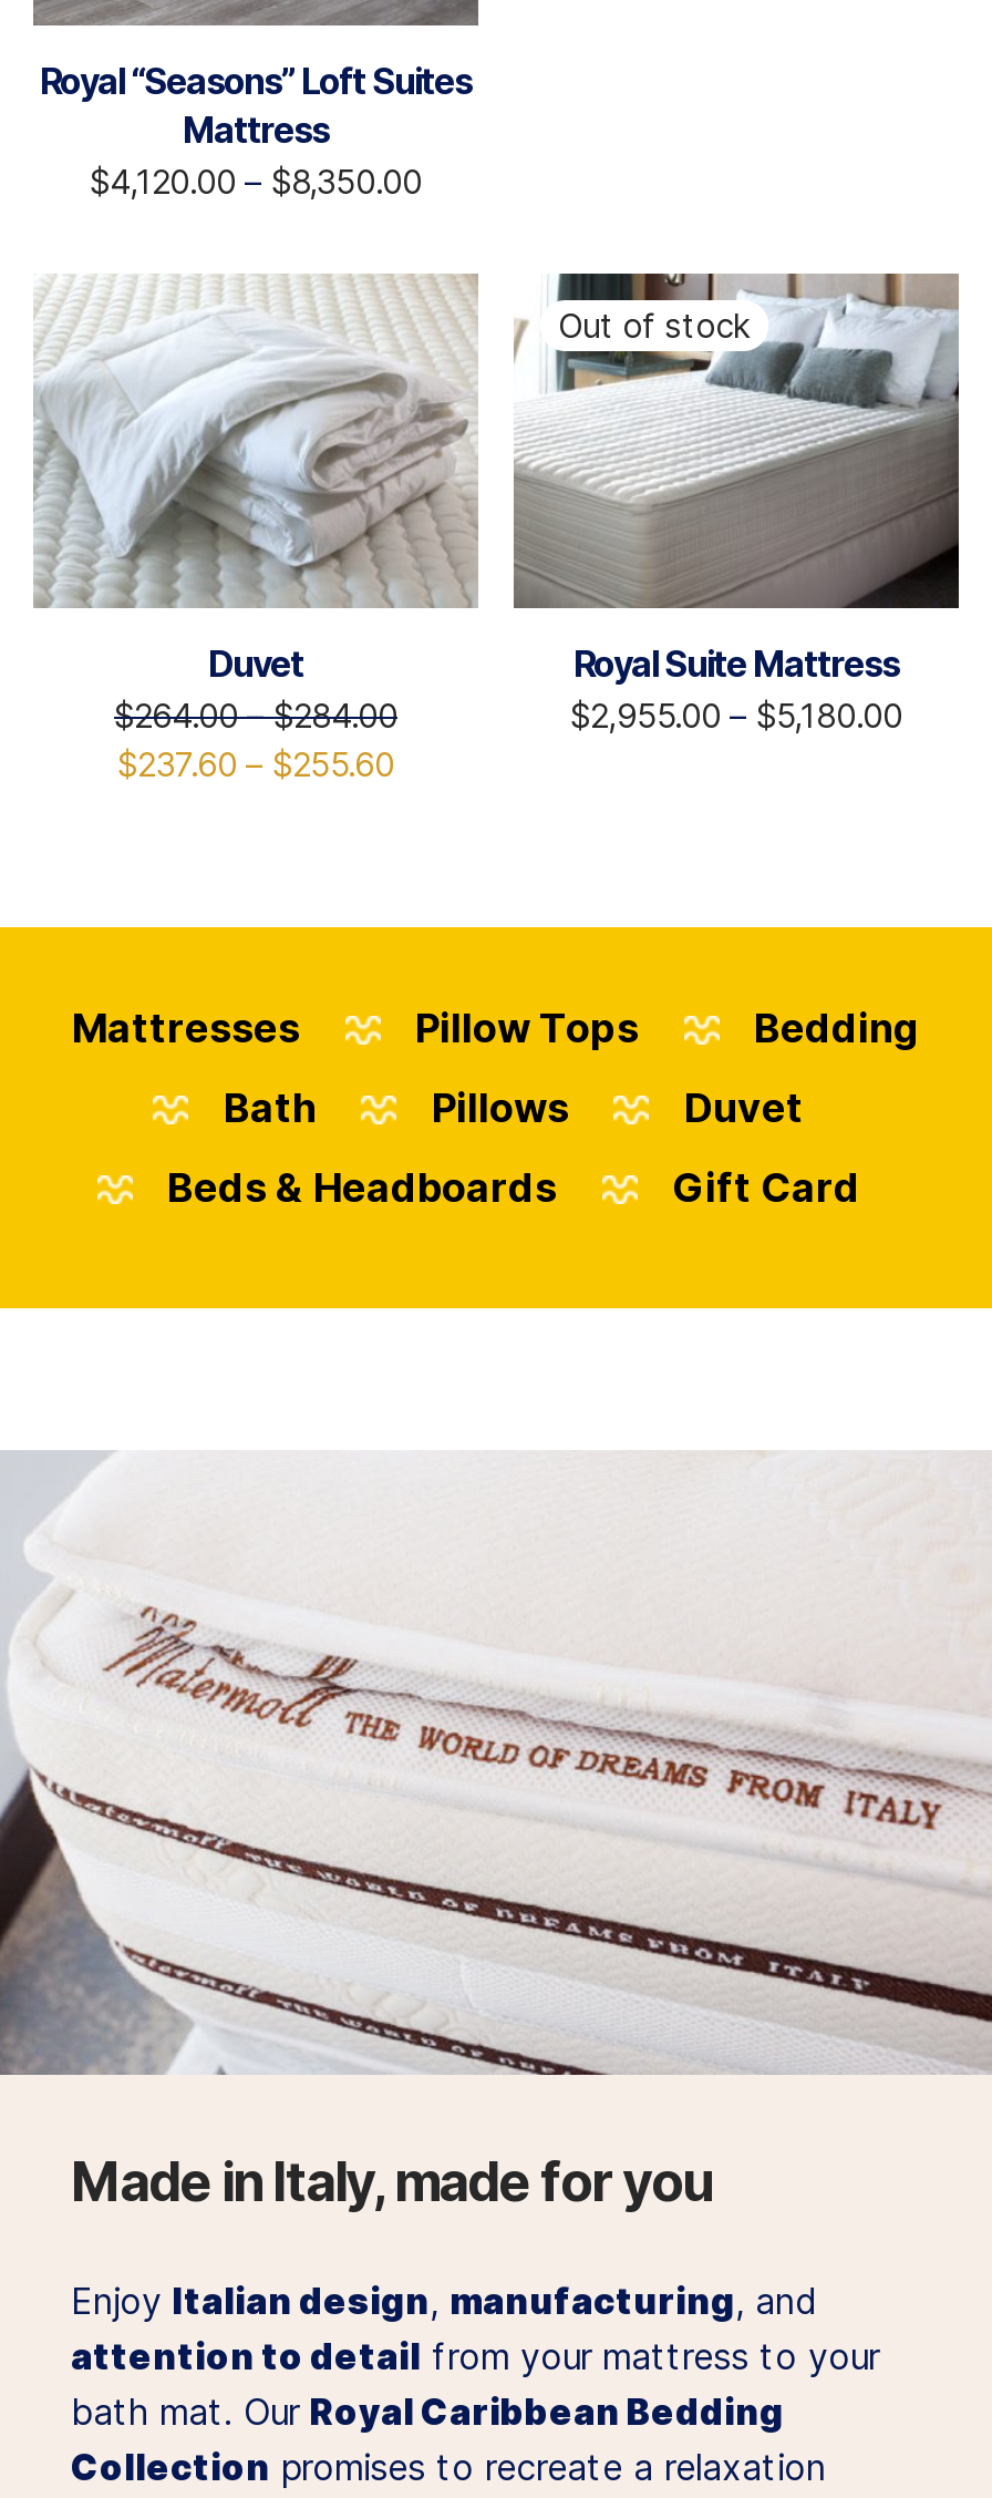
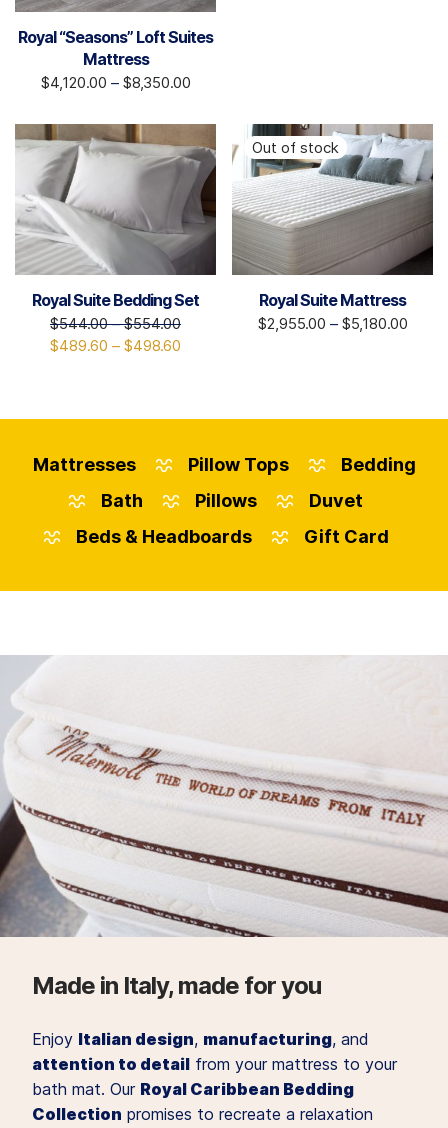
- [image]
- Duvet
- $264.00–$284.00
- $237.60 – $255.60
+ [image]
+ Royal Suite Bedding Set
+ $544.00–$554.00
+ $489.60 – $498.60
